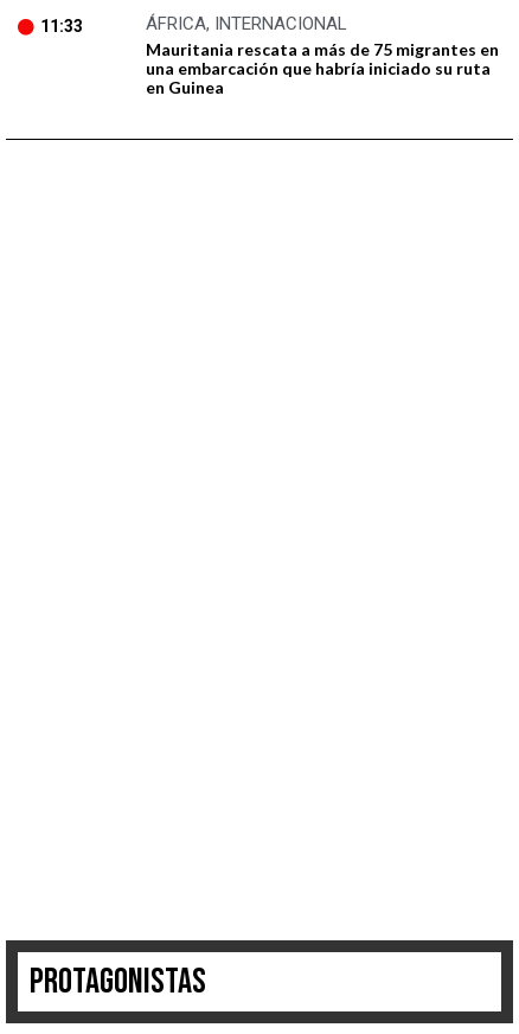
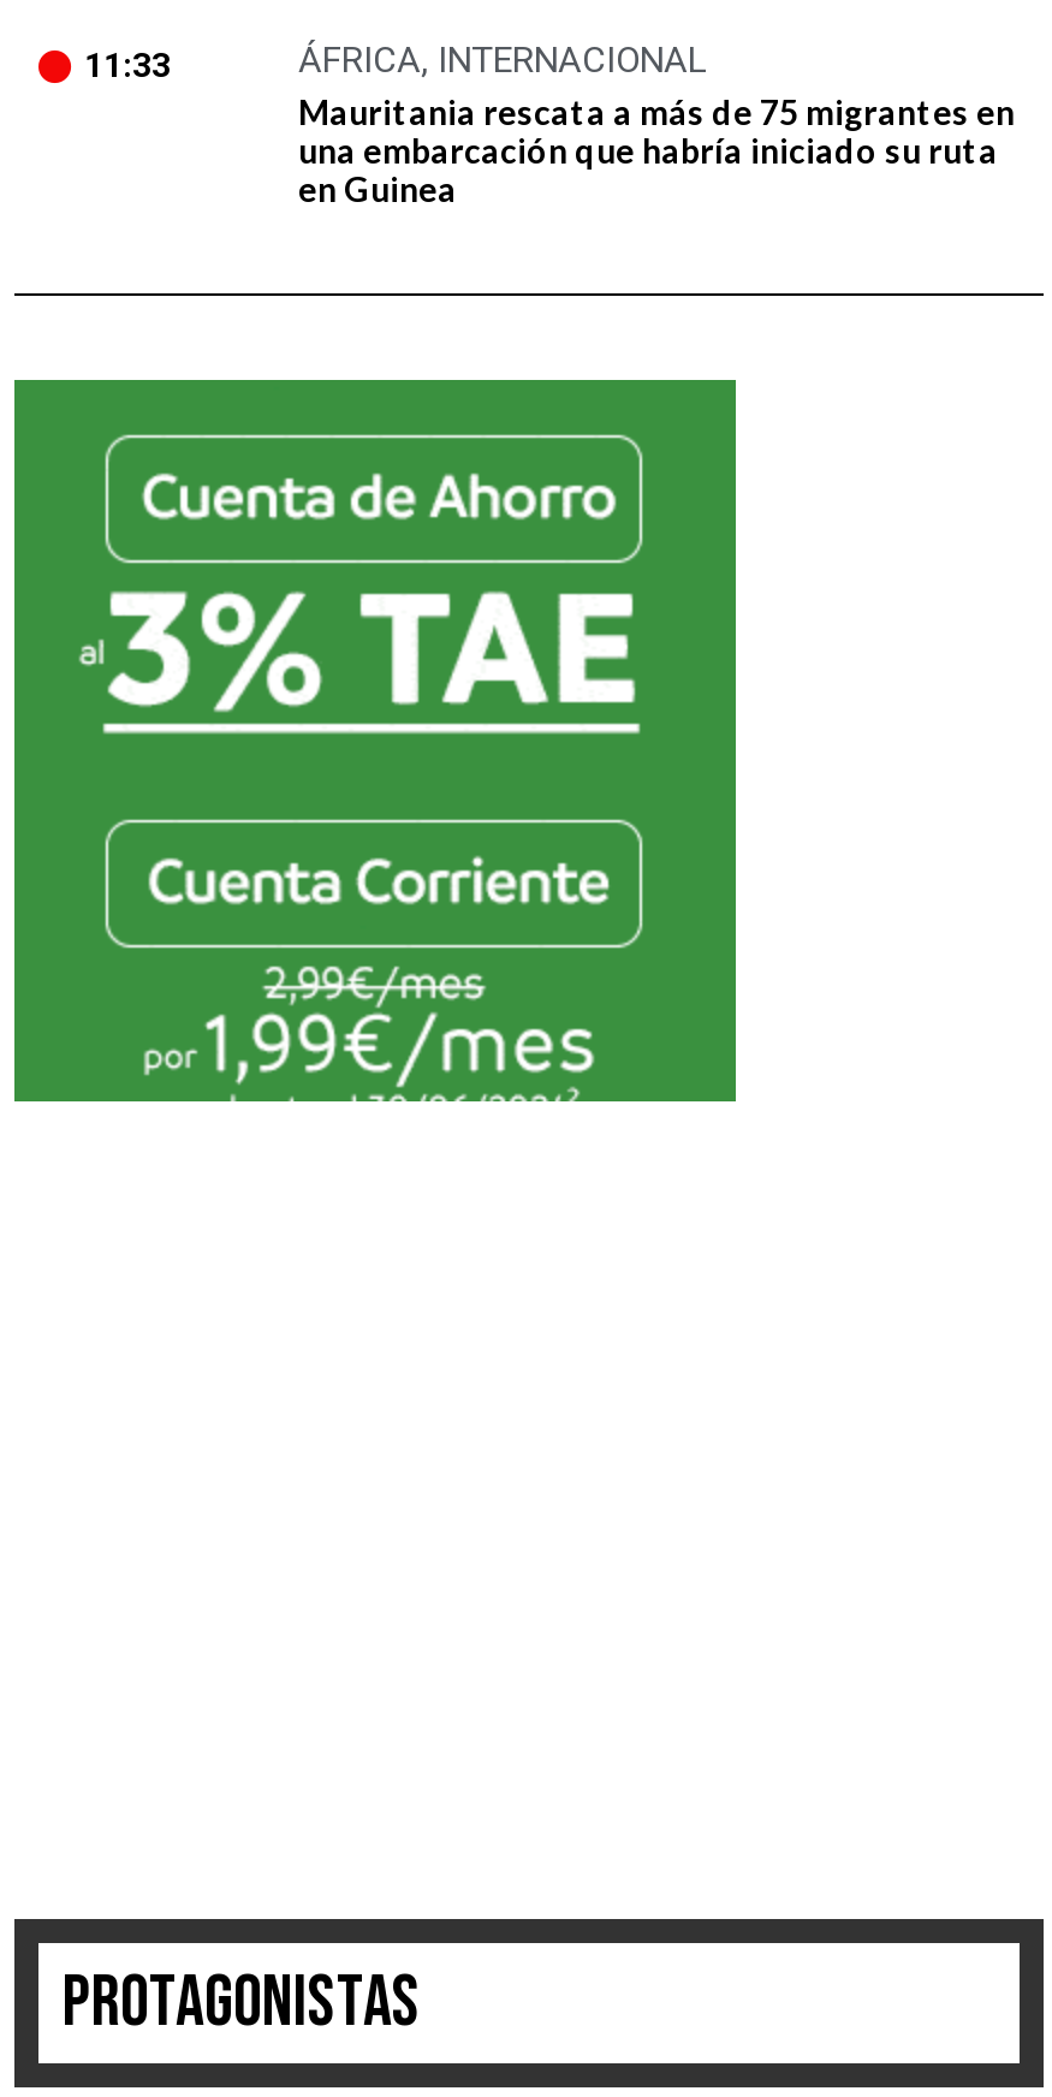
+ [image]
